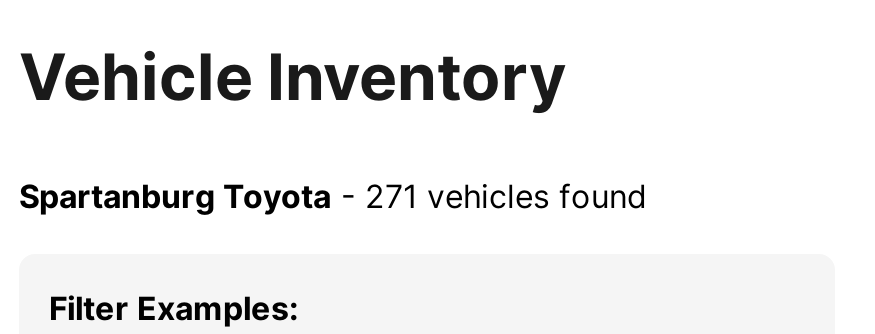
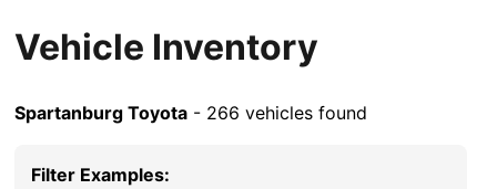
- Spartanburg Toyota - 271 vehicles found
+ Spartanburg Toyota - 266 vehicles found
